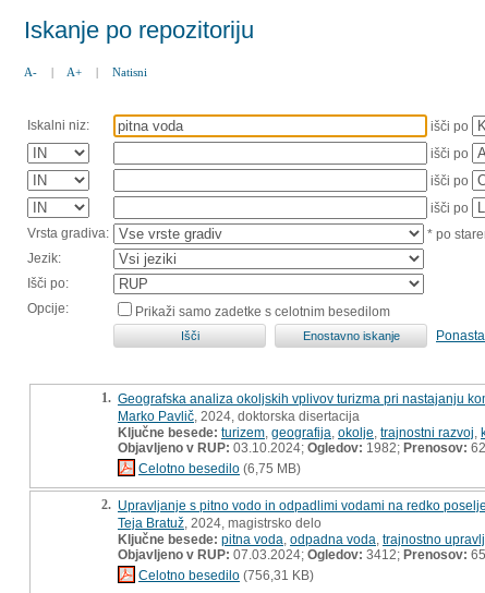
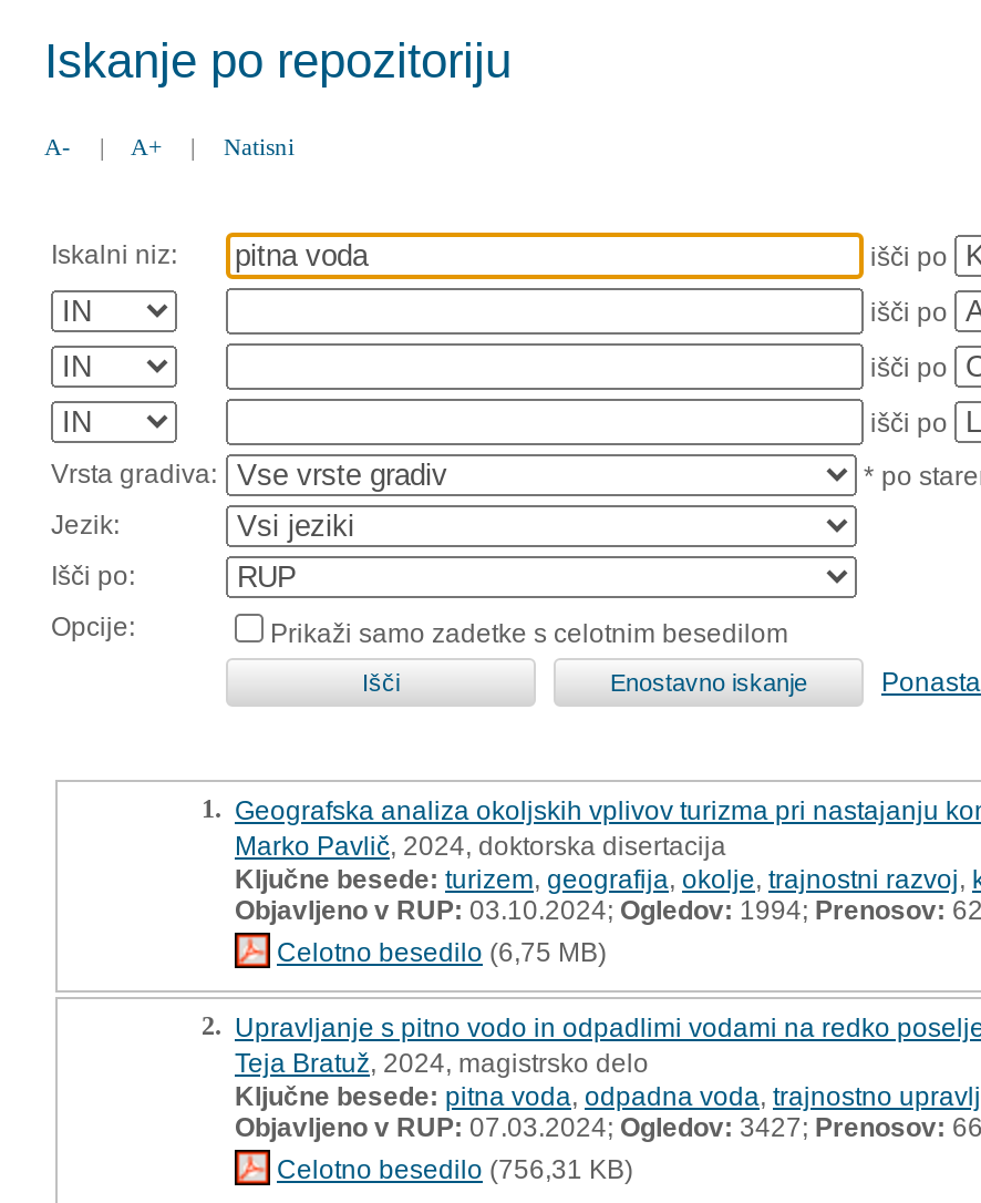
- Objavljeno v RUP:03.10.2024;Ogledov:1982;Prenosov:62
+ Objavljeno v RUP:03.10.2024;Ogledov:1994;Prenosov:62

- Objavljeno v RUP:07.03.2024;Ogledov:3412;Prenosov:65
+ Objavljeno v RUP:07.03.2024;Ogledov:3427;Prenosov:66
